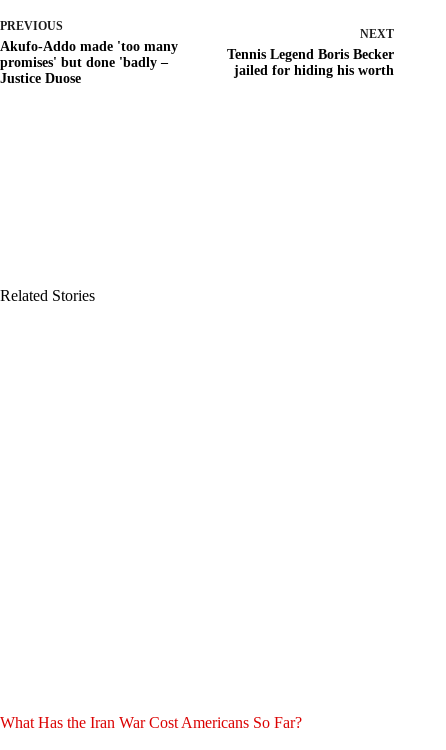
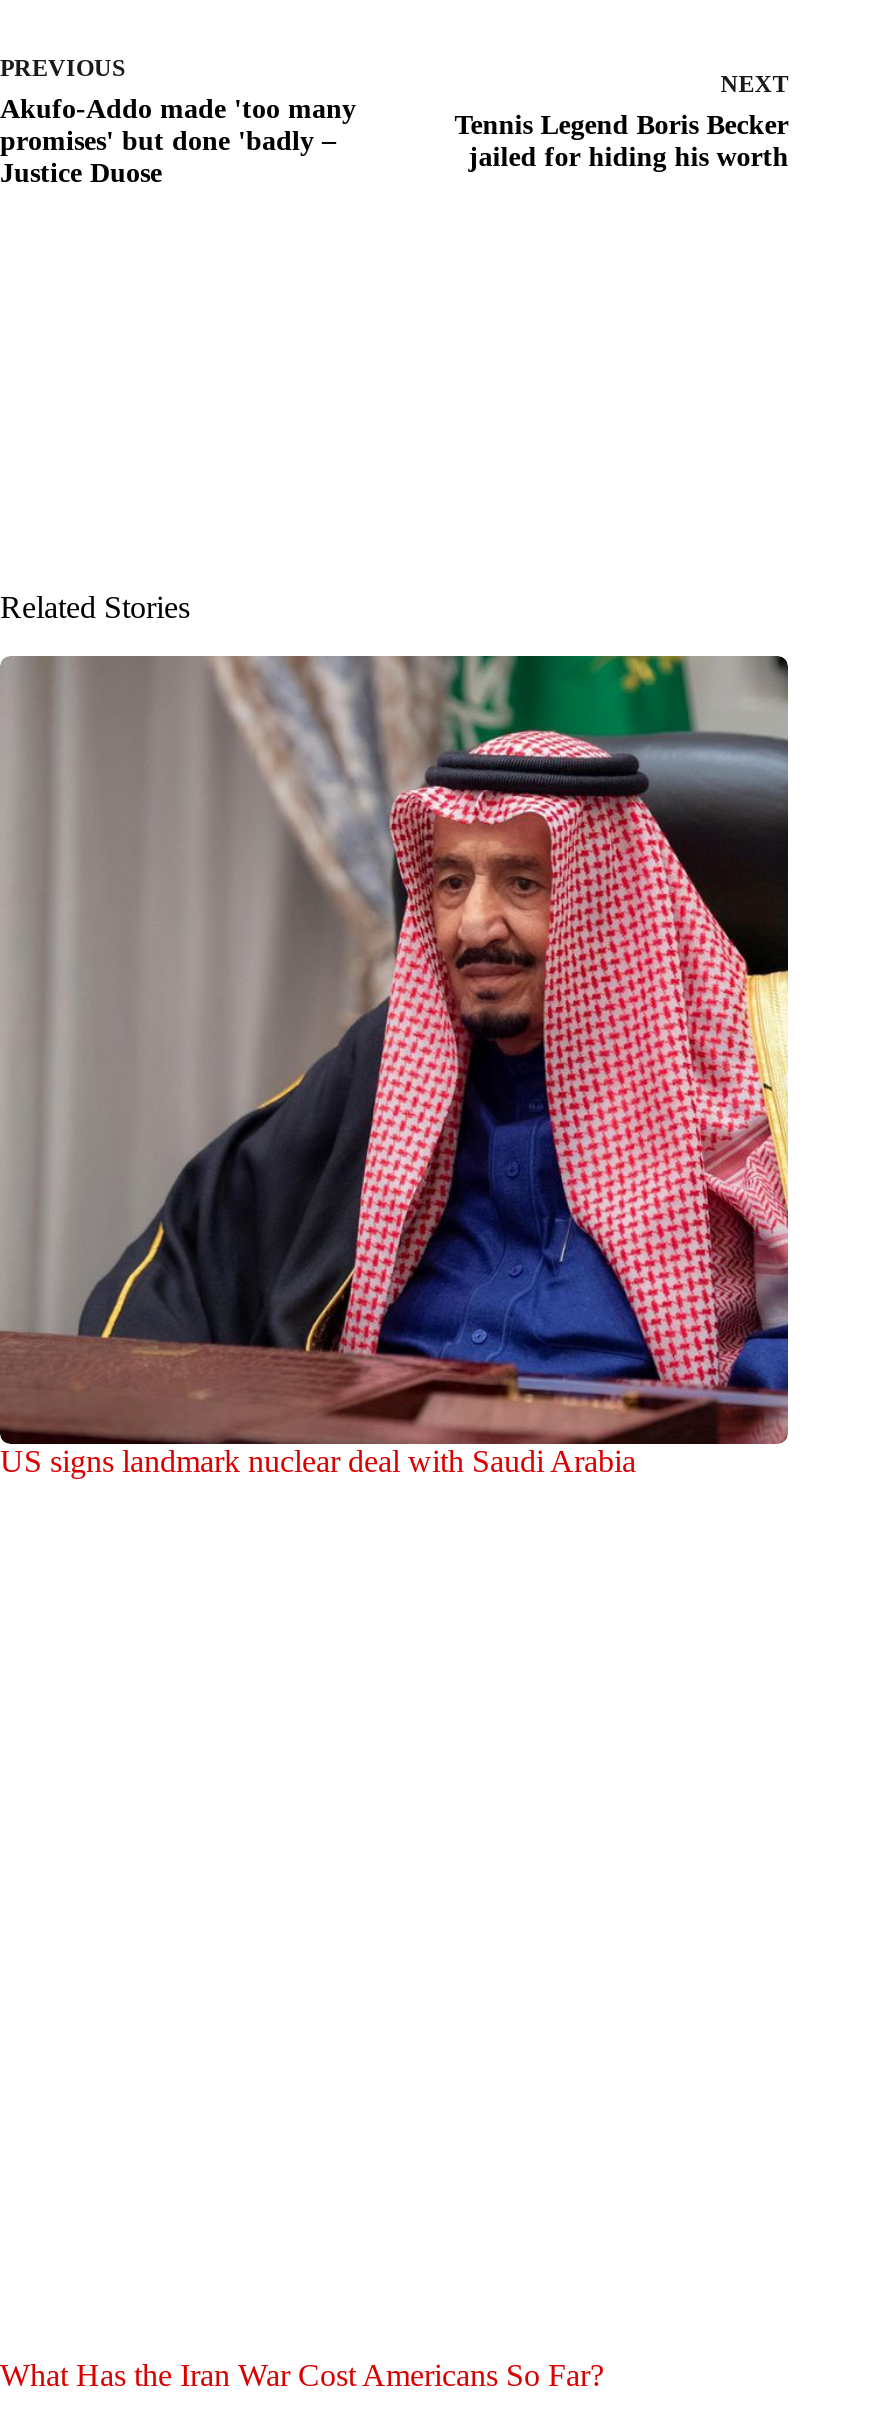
+ [image]
+ US signs landmark nuclear deal with Saudi Arabia
